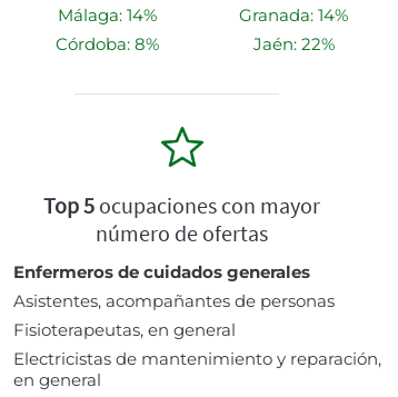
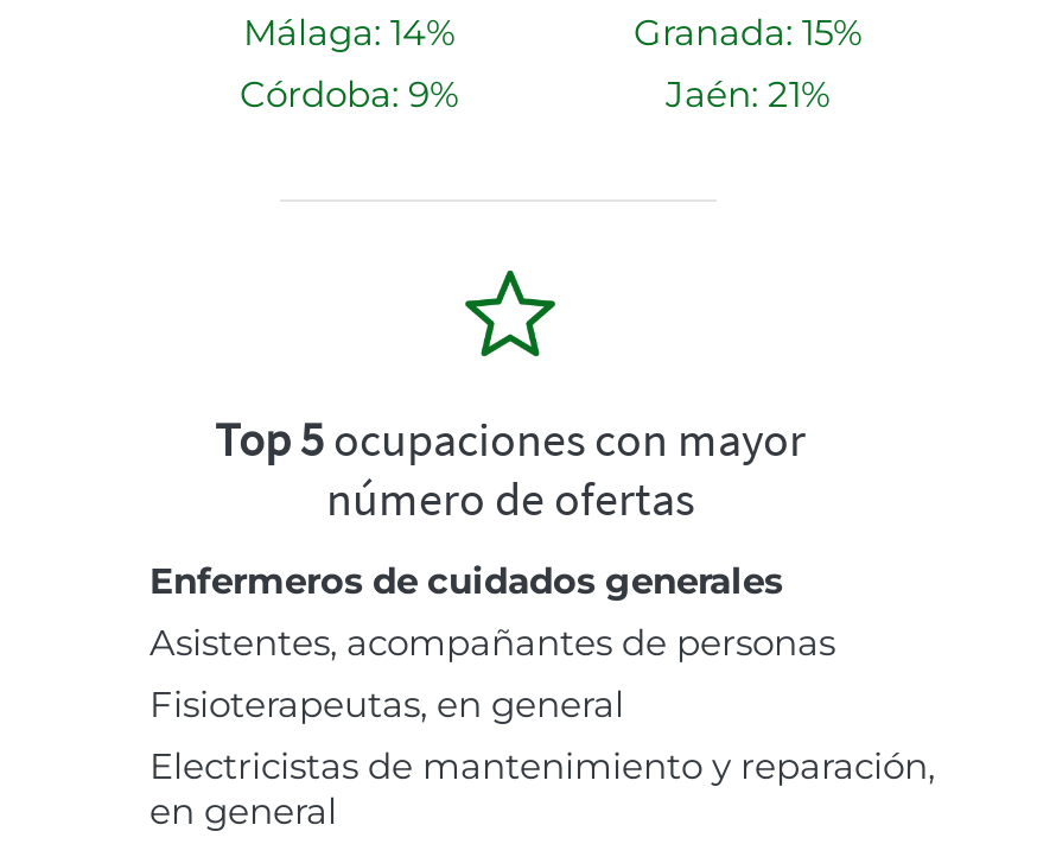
- Granada: 14%
+ Granada: 15%

- Córdoba: 8%
+ Córdoba: 9%

- Jaén: 22%
+ Jaén: 21%
